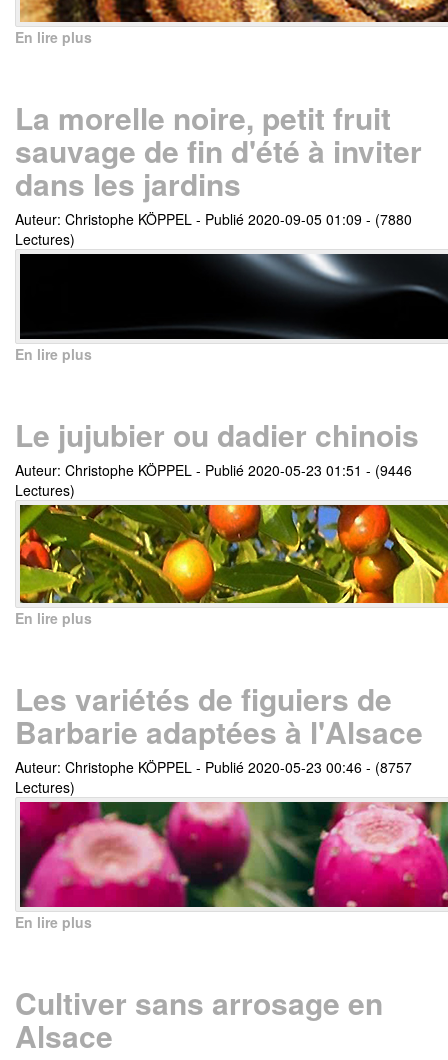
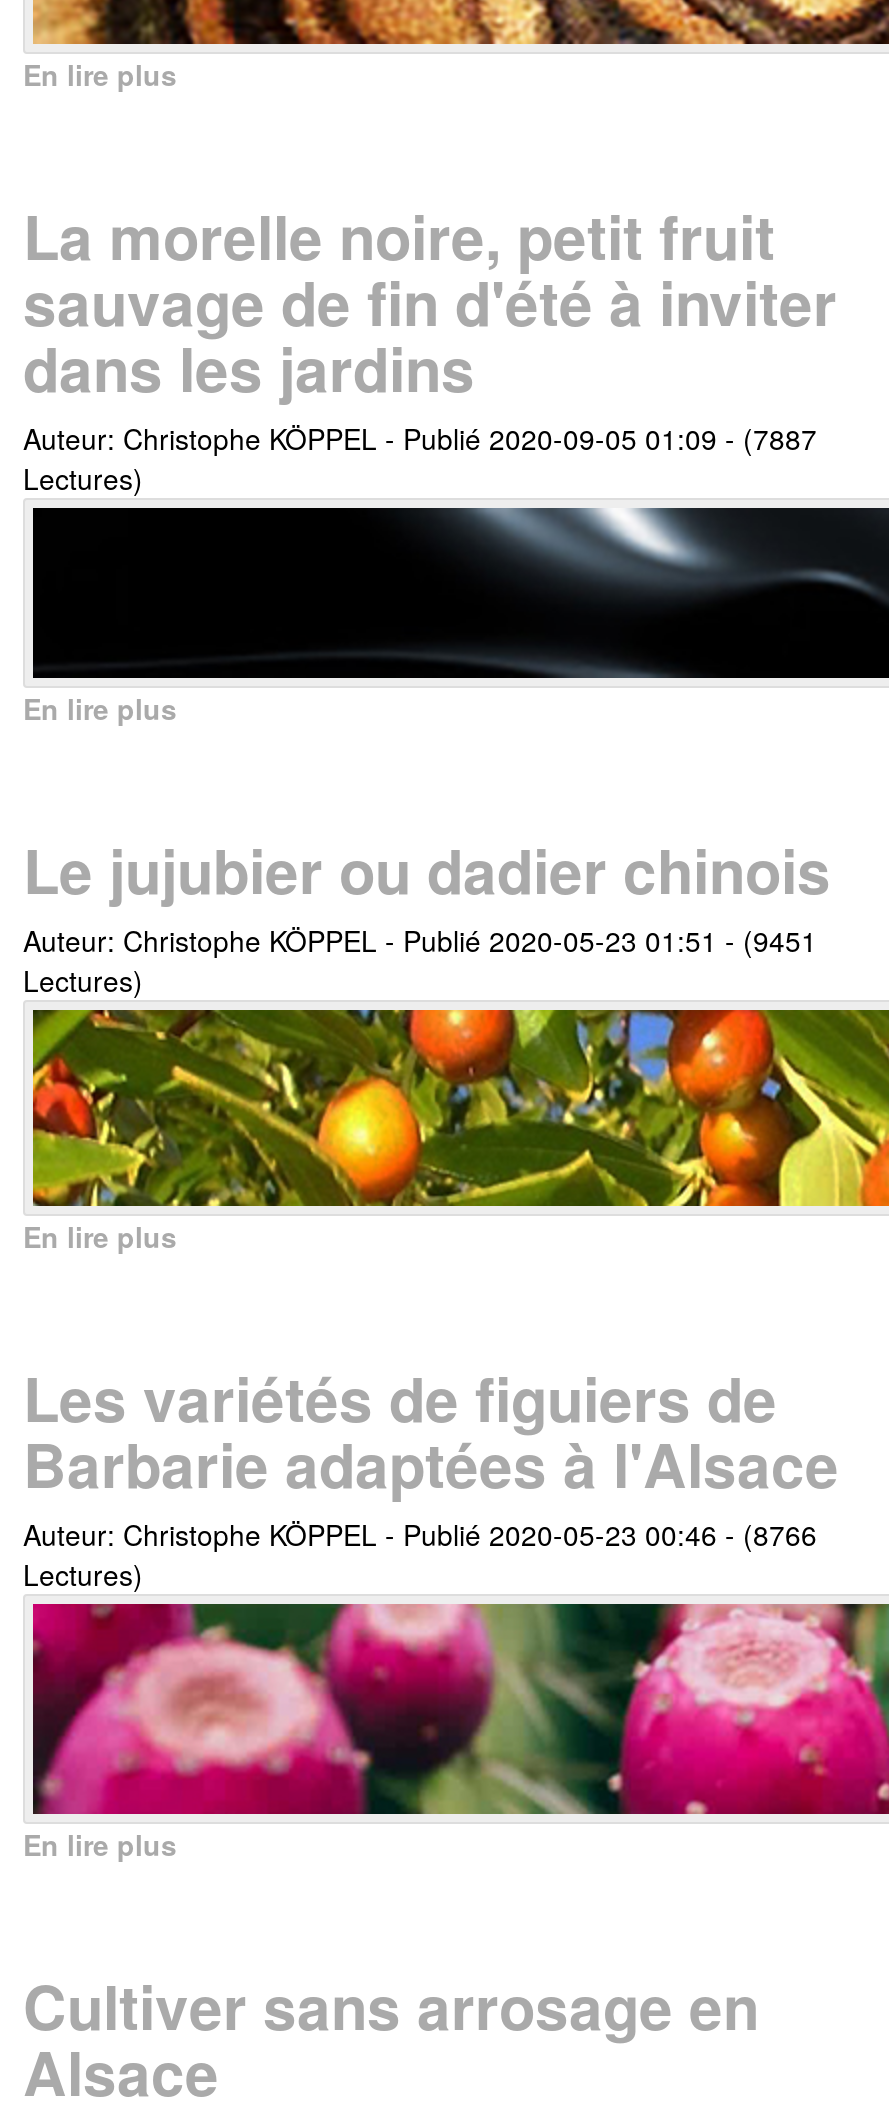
- Auteur: Christophe KÖPPEL - Publié 2020-09-05 01:09 - (7880
+ Auteur: Christophe KÖPPEL - Publié 2020-09-05 01:09 - (7887

- Auteur: Christophe KÖPPEL - Publié 2020-05-23 01:51 - (9446
+ Auteur: Christophe KÖPPEL - Publié 2020-05-23 01:51 - (9451

- Auteur: Christophe KÖPPEL - Publié 2020-05-23 00:46 - (8757
+ Auteur: Christophe KÖPPEL - Publié 2020-05-23 00:46 - (8766
